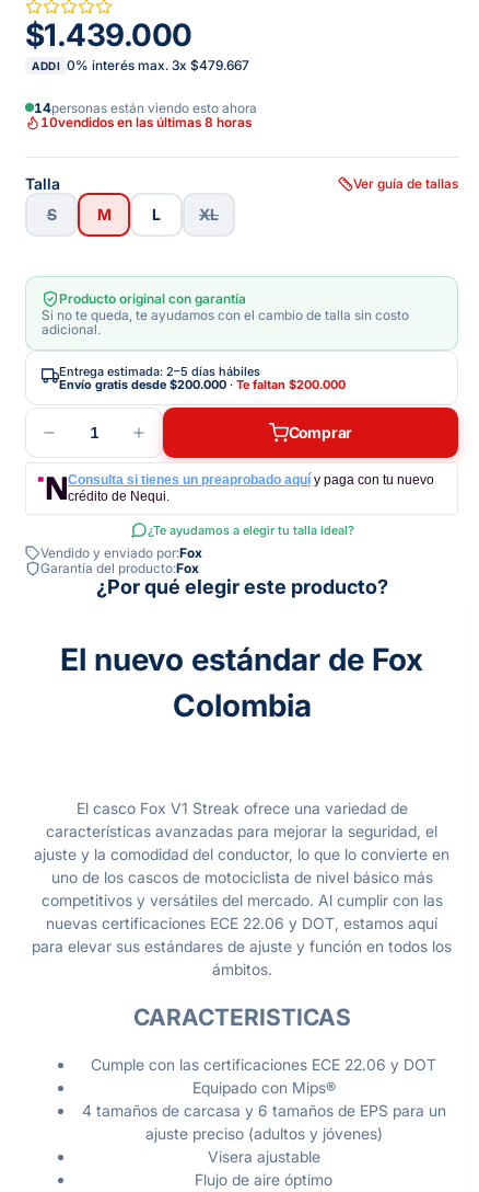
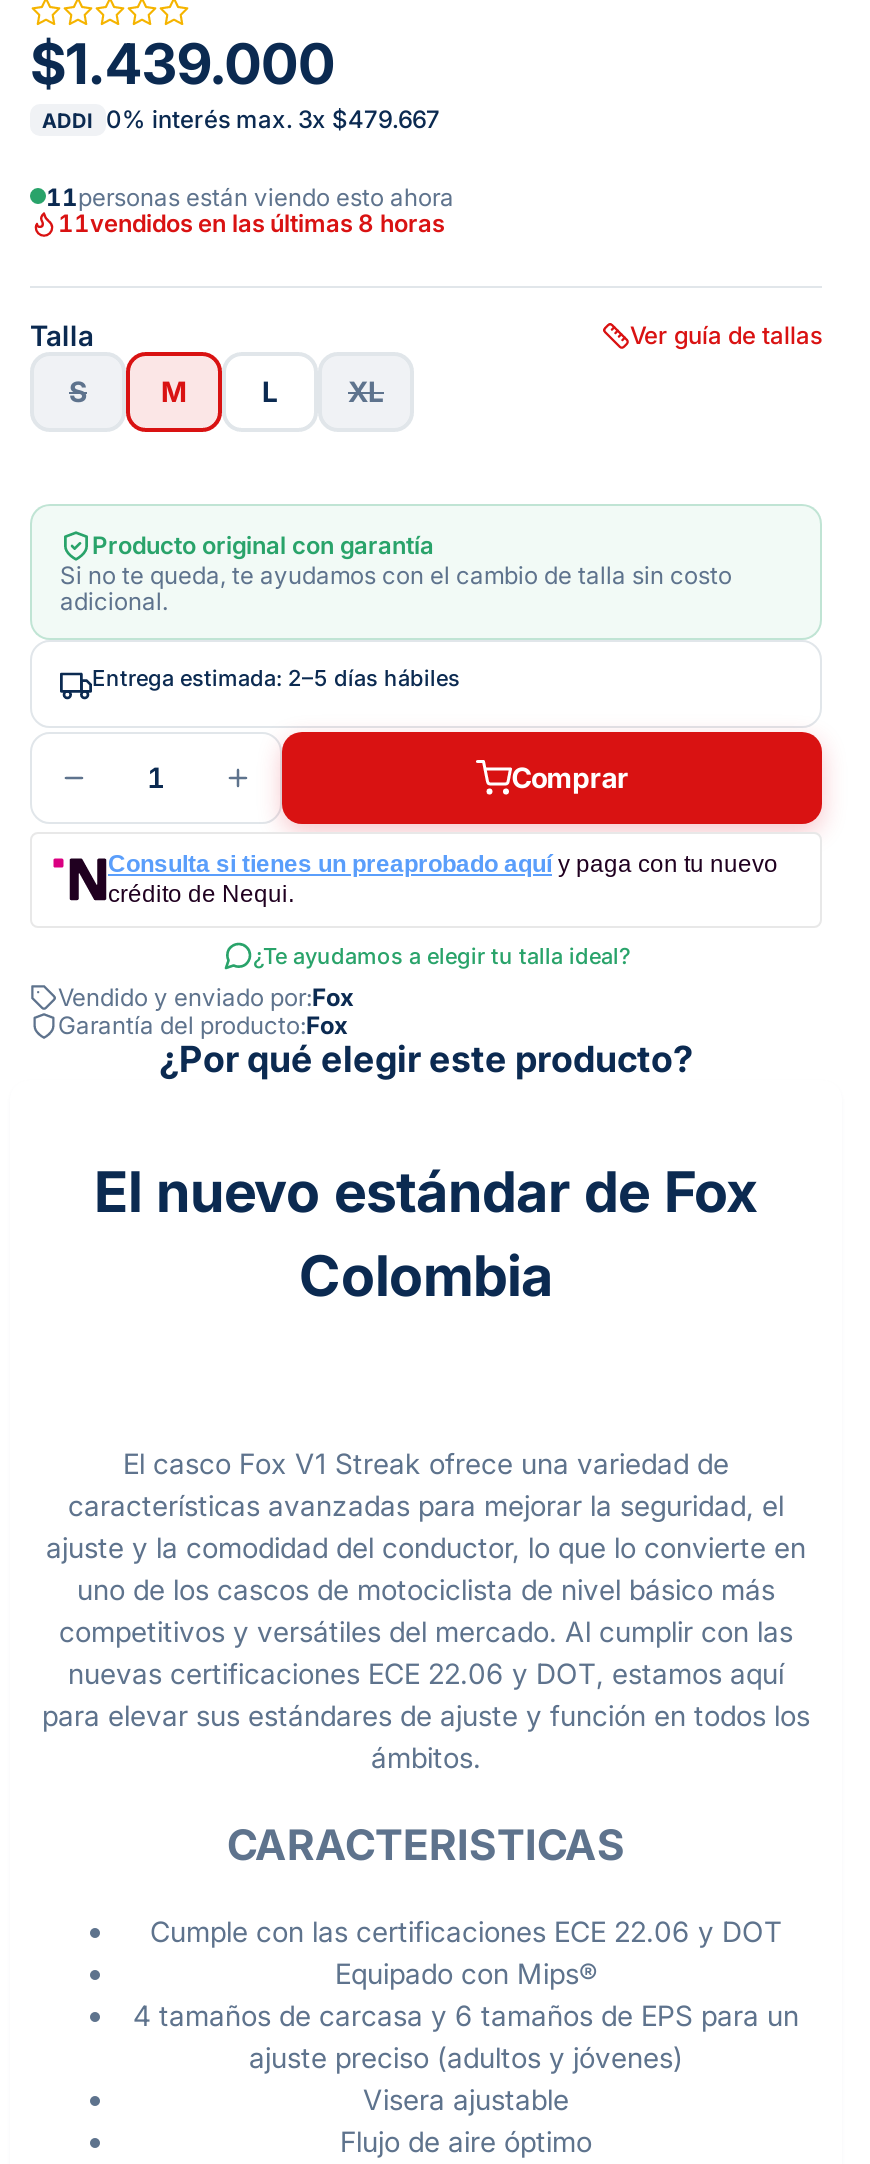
- 14personas están viendo esto ahora
+ 11personas están viendo esto ahora

- 10vendidos en las últimas 8 horas
+ 11vendidos en las últimas 8 horas

- Envío gratis desde$200.000·Te faltan $200.000
